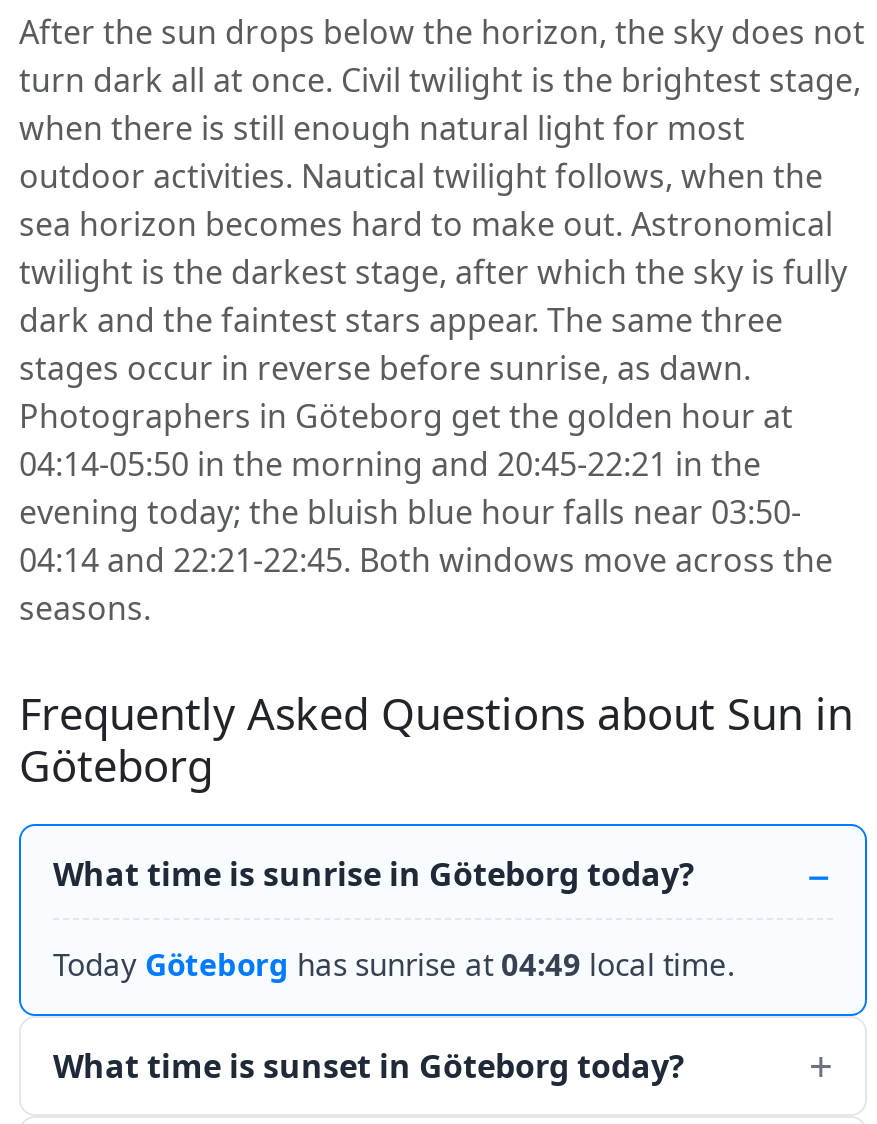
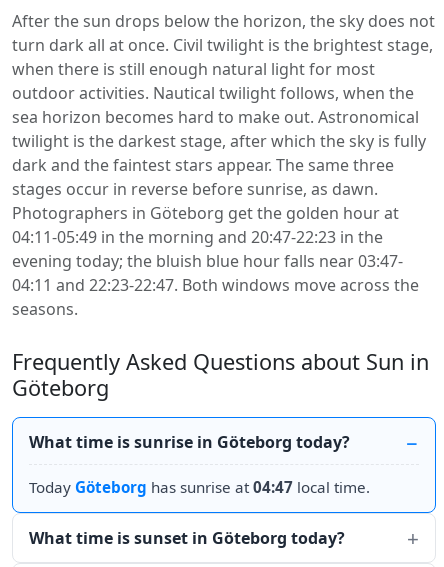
- 04:14-05:50 in the morning and 20:45-22:21 in the
+ 04:11-05:49 in the morning and 20:47-22:23 in the

- evening today; the bluish blue hour falls near 03:50-
+ evening today; the bluish blue hour falls near 03:47-

- 04:14 and 22:21-22:45. Both windows move across the
+ 04:11 and 22:23-22:47. Both windows move across the

- Today Göteborg has sunrise at 04:49 local time.
+ Today Göteborg has sunrise at 04:47 local time.
